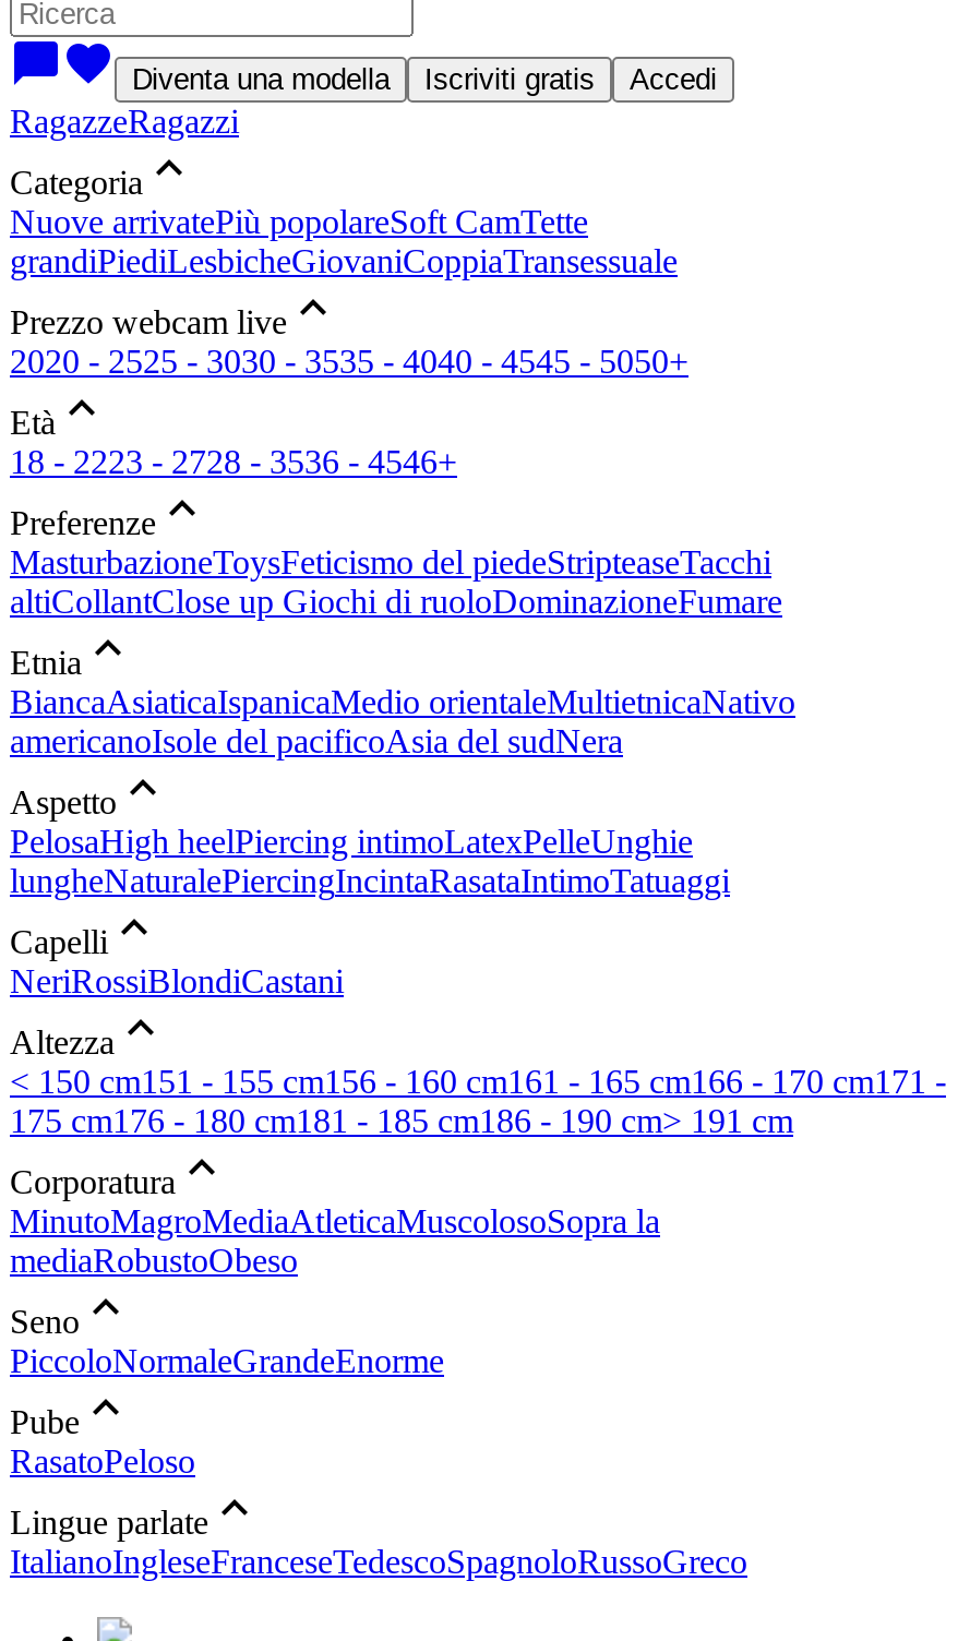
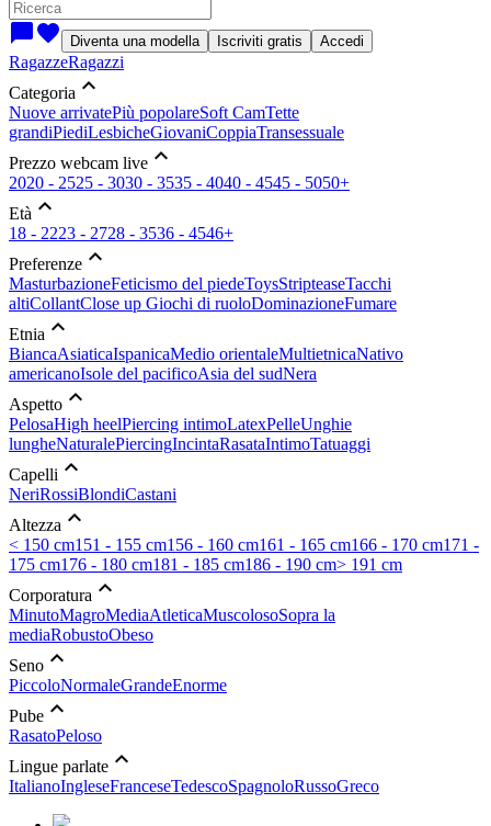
- MasturbazioneToysFeticismo del piedeStripteaseTacchi
+ MasturbazioneFeticismo del piedeToysStripteaseTacchi
